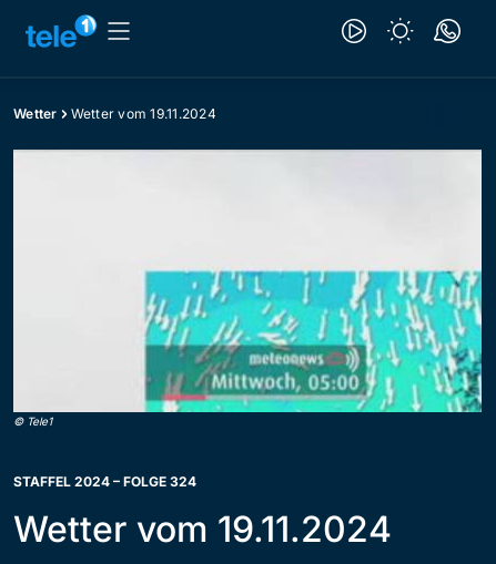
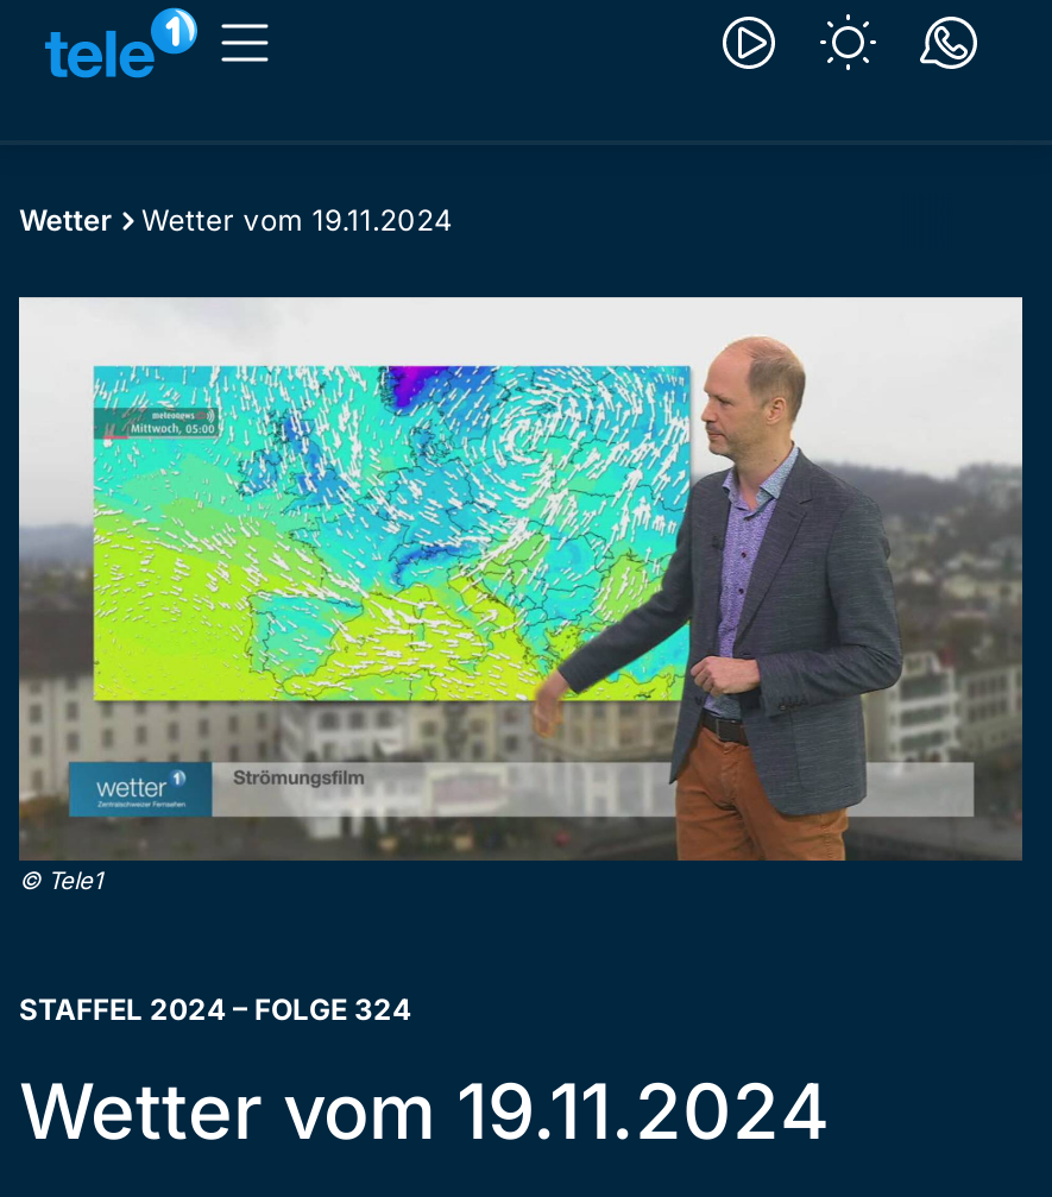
- [image]
+ [image]
